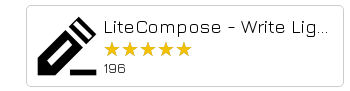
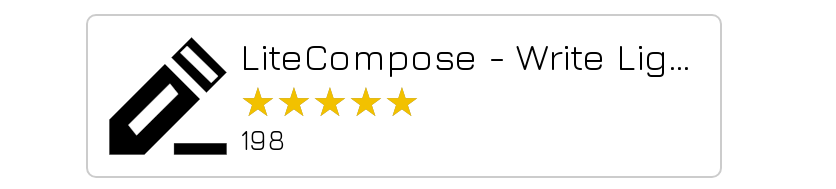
- 196
+ 198
